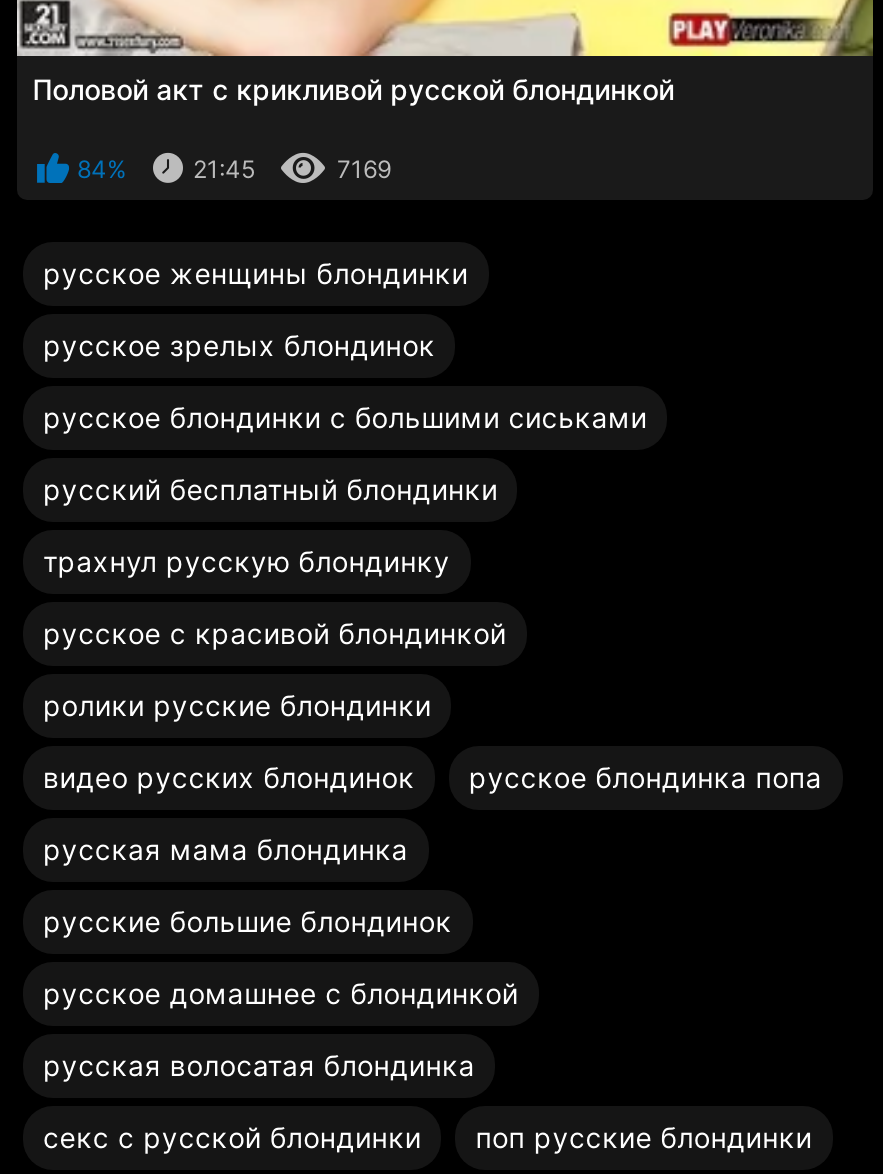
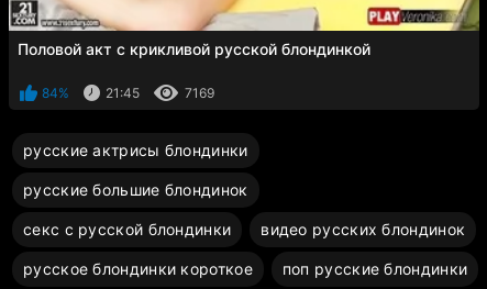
- русское женщины блондинки
- русское зрелых блондинок
- русское блондинки с большими сиськами
- русский бесплатный блондинки
- трахнул русскую блондинку
- русское с красивой блондинкой
- ролики русские блондинки
- русское блондинка попа
- русская мама блондинка
+ русские актрисы блондинки

moved down: видео русских блондинок

- русское домашнее с блондинкой
- русская волосатая блондинка

moved up: секс с русской блондинки

+ русское блондинки короткое
